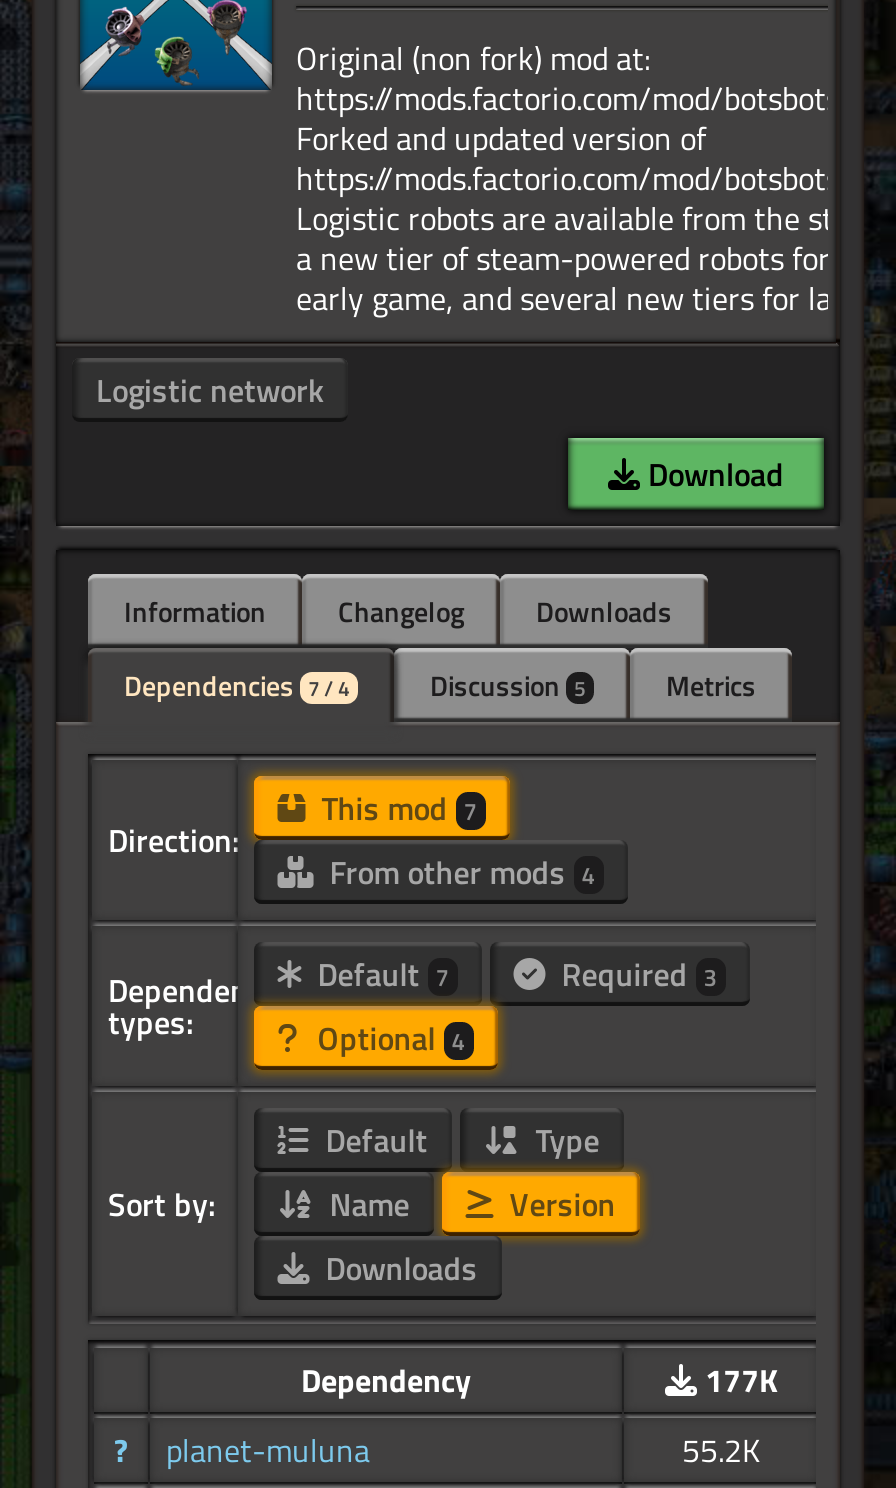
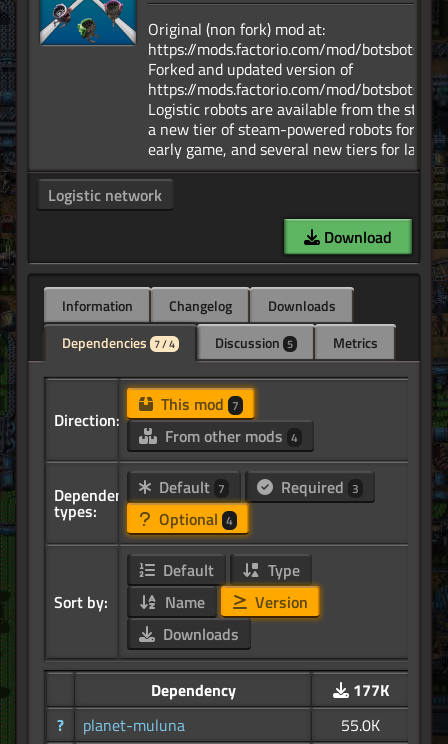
- 55.2K
+ 55.0K
